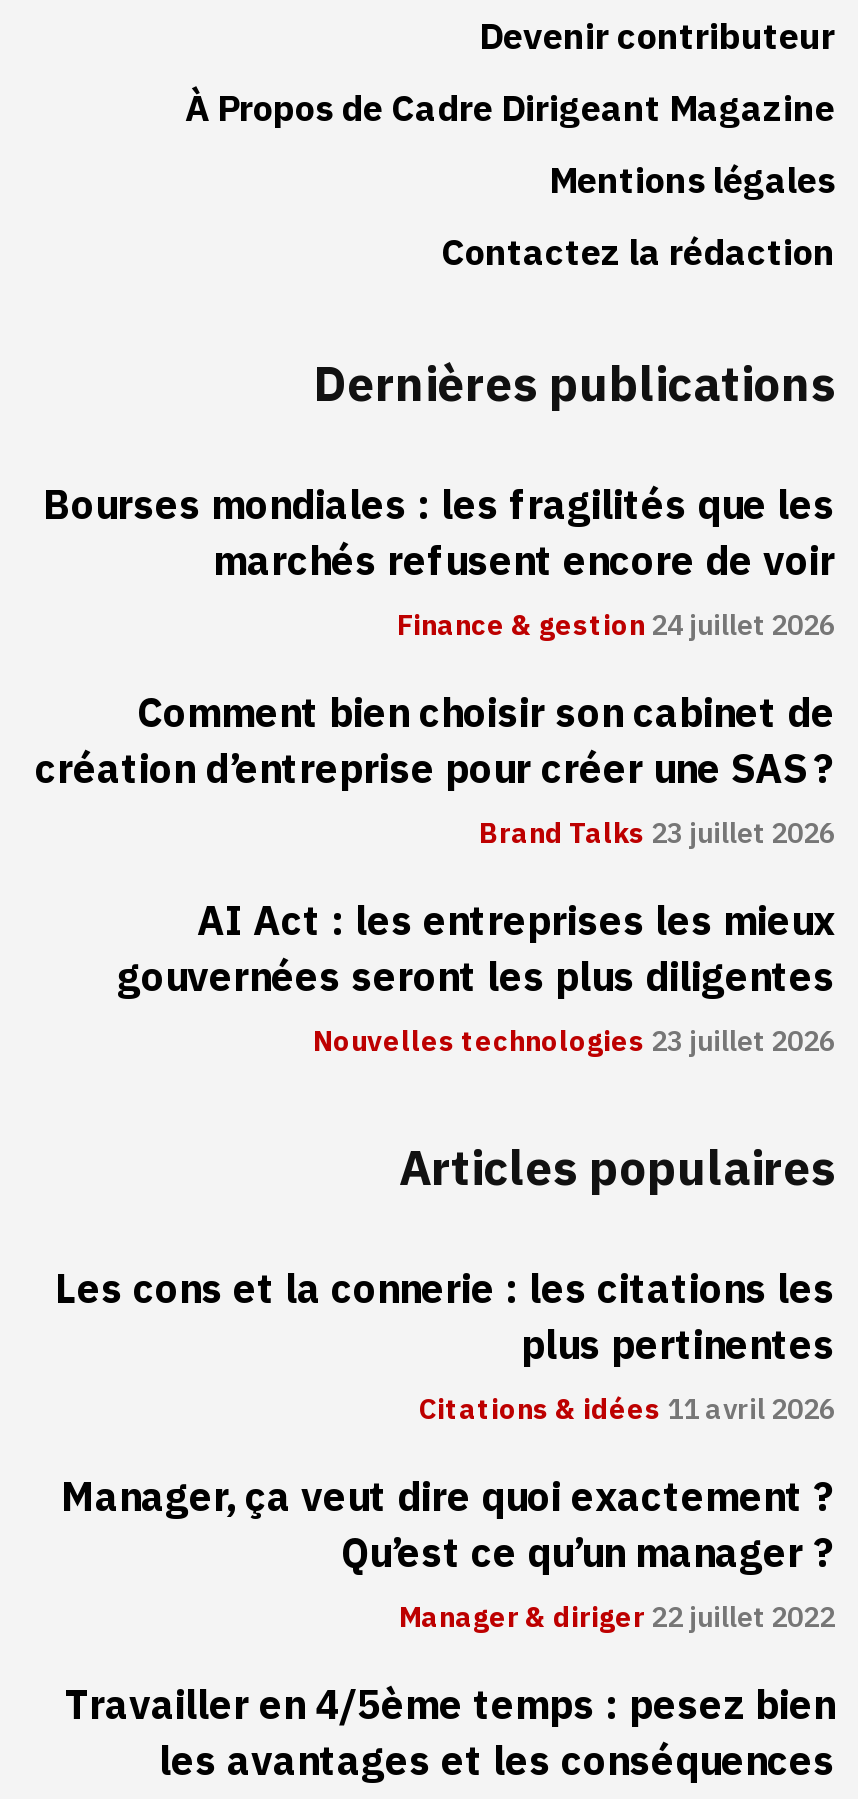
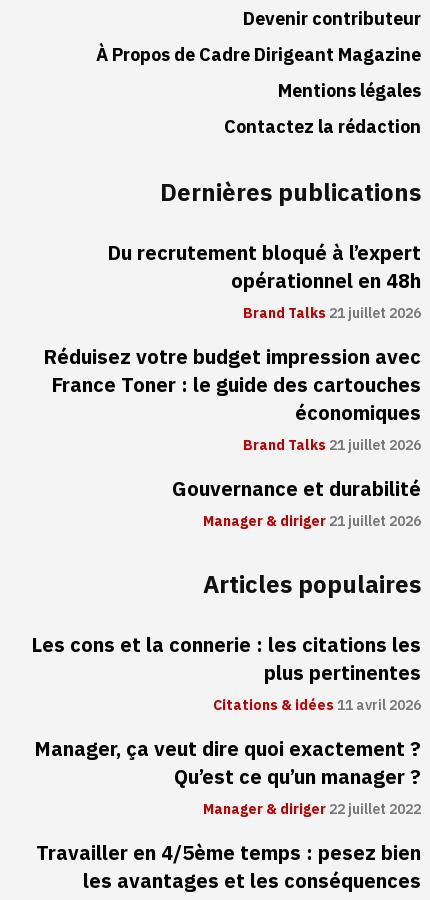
- Bourses mondiales : les fragilités que les
- marchés refusent encore de voir
- Finance & gestion 24 juillet 2026
+ Du recrutement bloqué à l’expert
+ opérationnel en 48h
+ Brand Talks 21 juillet 2026

- Comment bien choisir son cabinet de
- création d’entreprise pour créer une SAS ?
- Brand Talks 23 juillet 2026
+ Réduisez votre budget impression avec
+ France Toner : le guide des cartouches
+ économiques
+ Brand Talks 21 juillet 2026

- AI Act : les entreprises les mieux
- gouvernées seront les plus diligentes
- Nouvelles technologies 23 juillet 2026
+ Gouvernance et durabilité
+ Manager & diriger 21 juillet 2026
